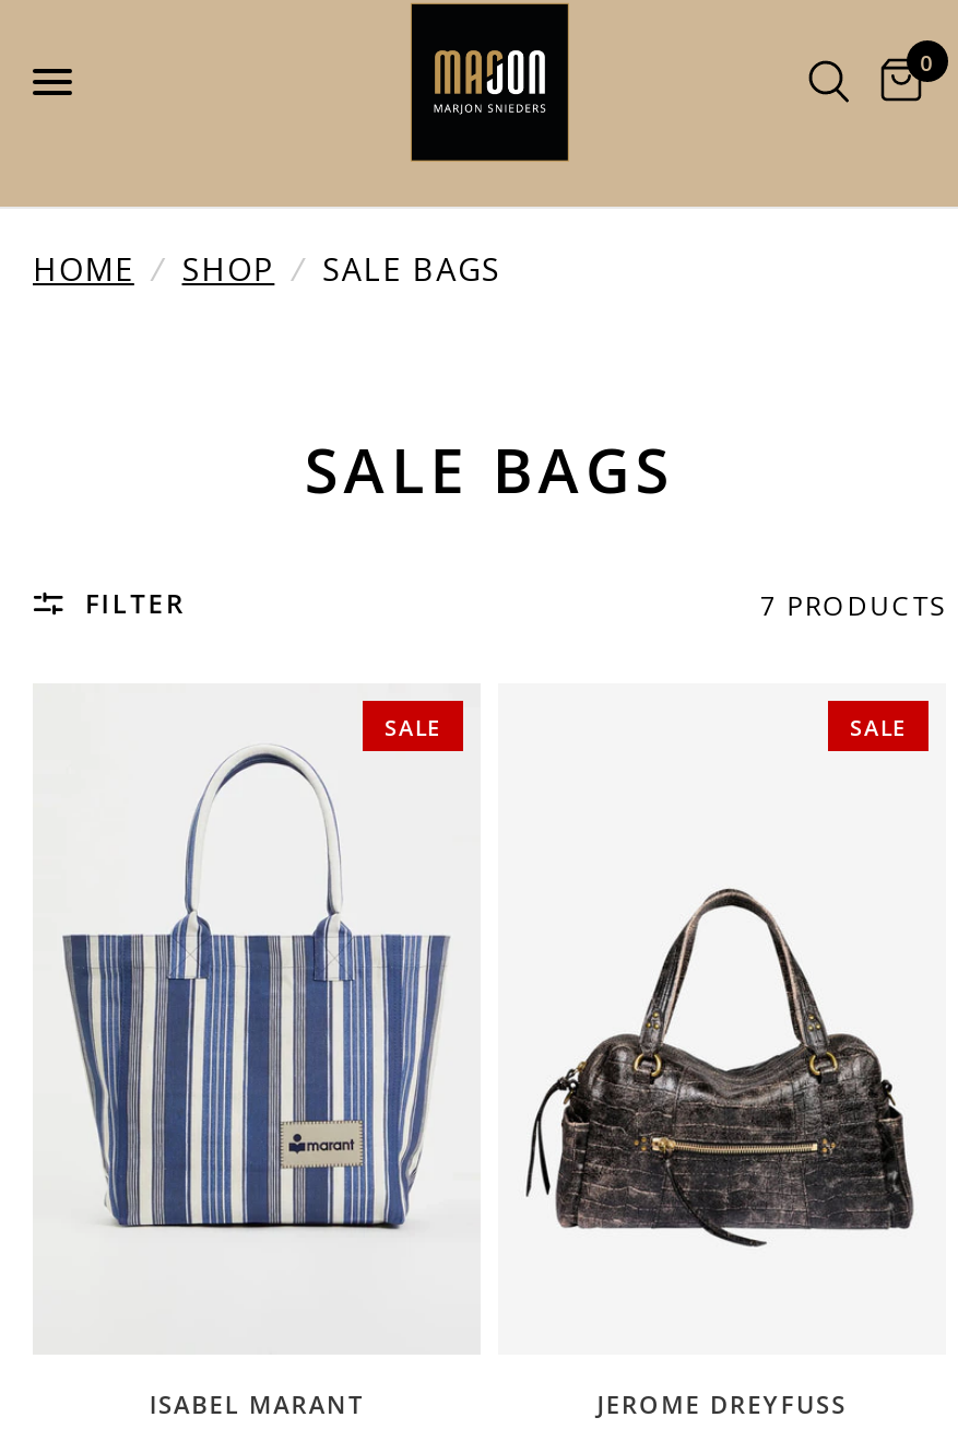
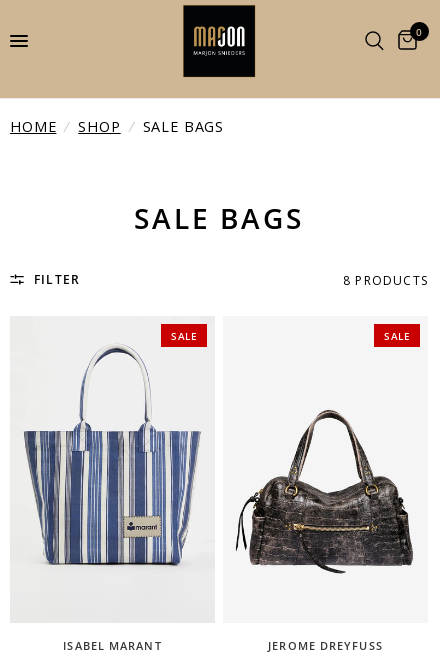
- 7 PRODUCTS
+ 8 PRODUCTS
